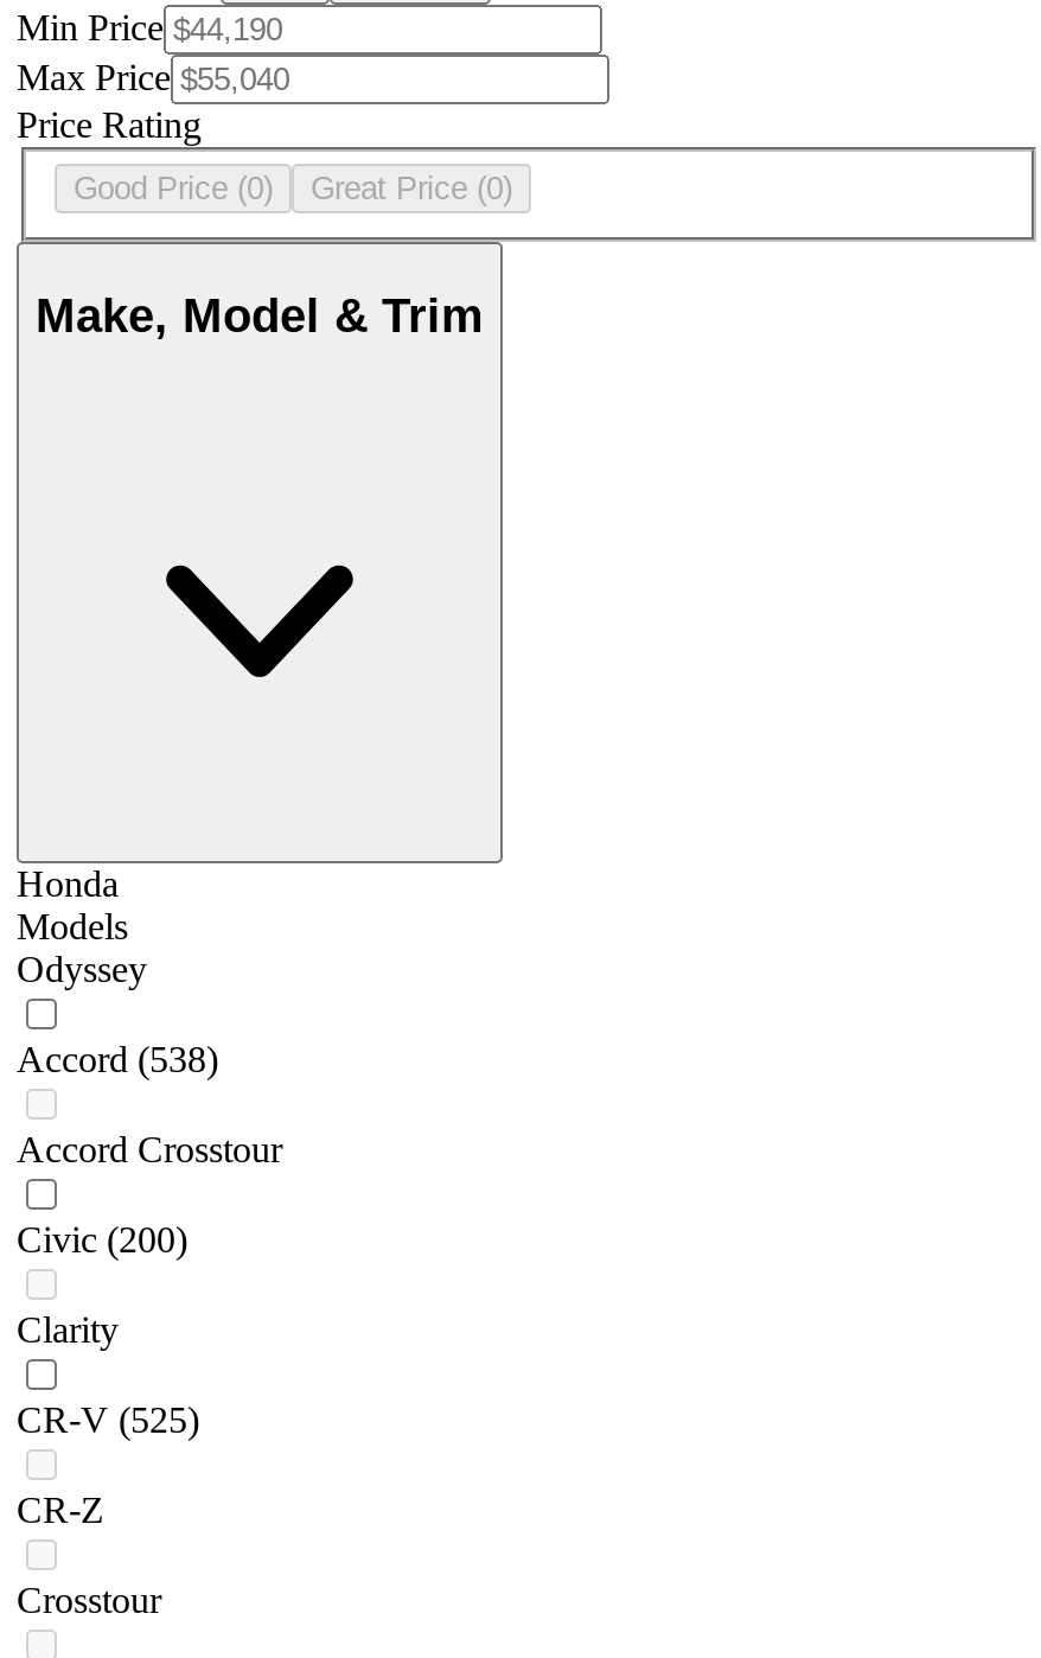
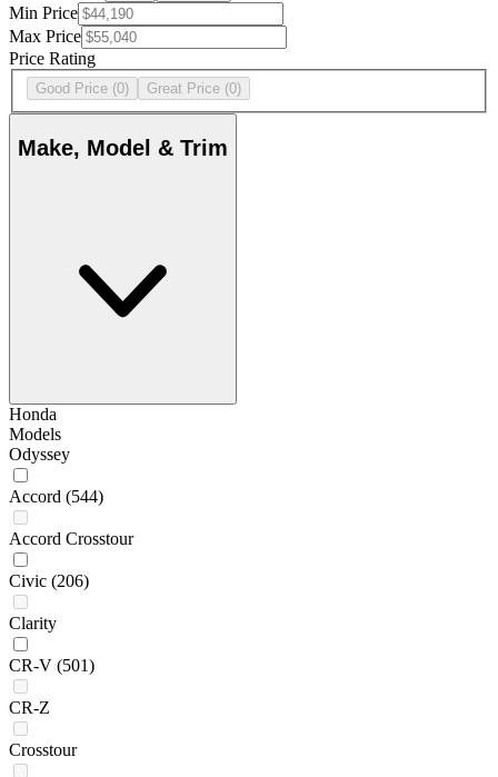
- Accord (538)
+ Accord (544)

- Civic (200)
+ Civic (206)

- CR-V (525)
+ CR-V (501)
